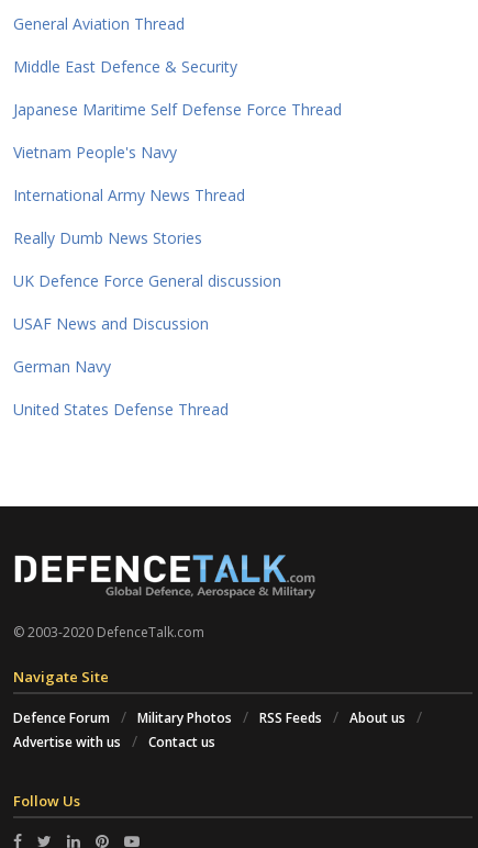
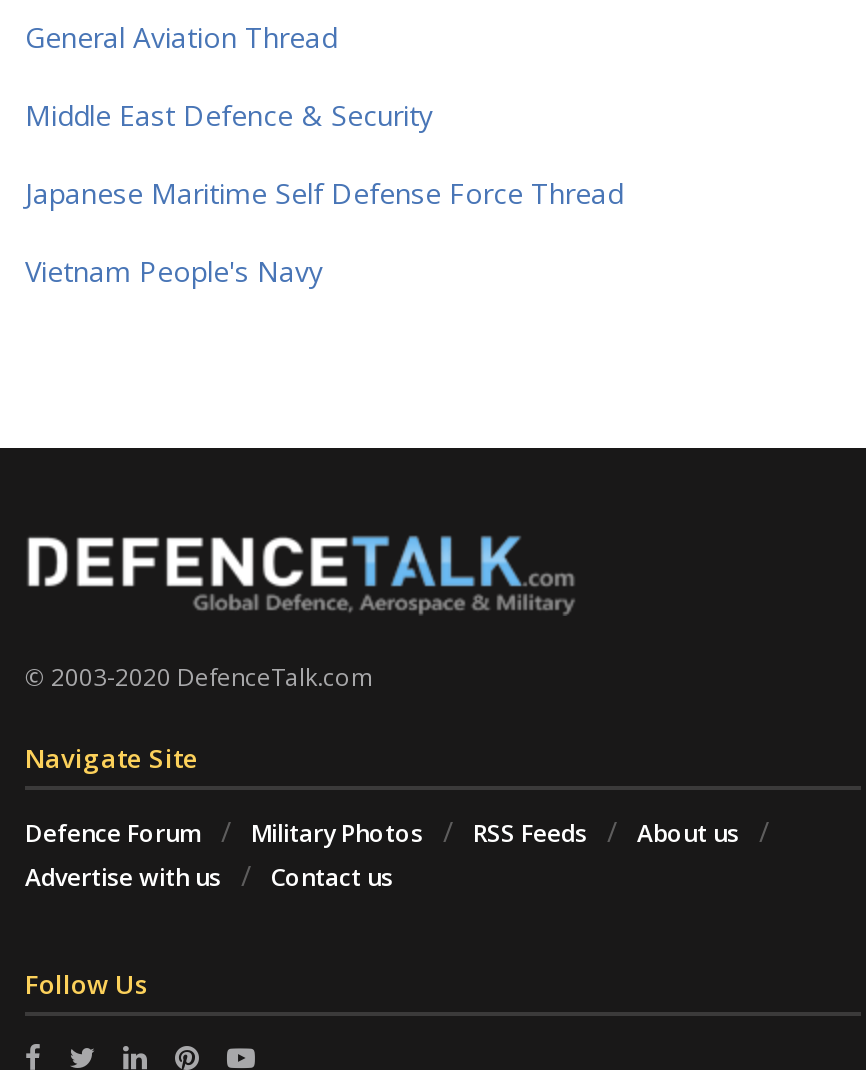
- International Army News Thread
- Really Dumb News Stories
- UK Defence Force General discussion
- USAF News and Discussion
- German Navy
- United States Defense Thread
